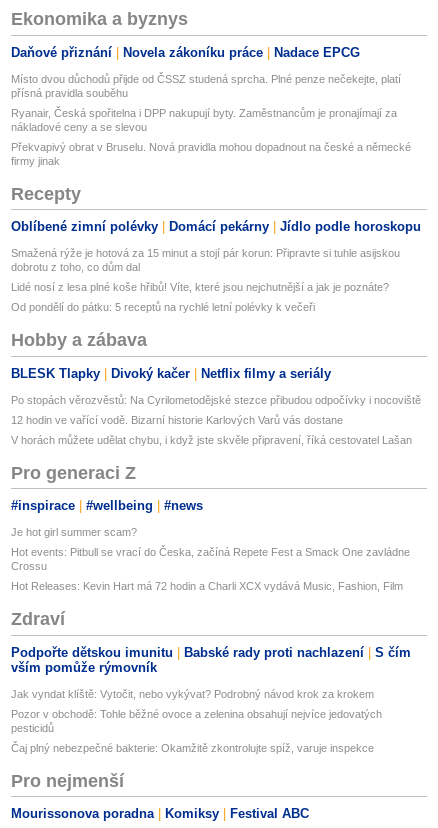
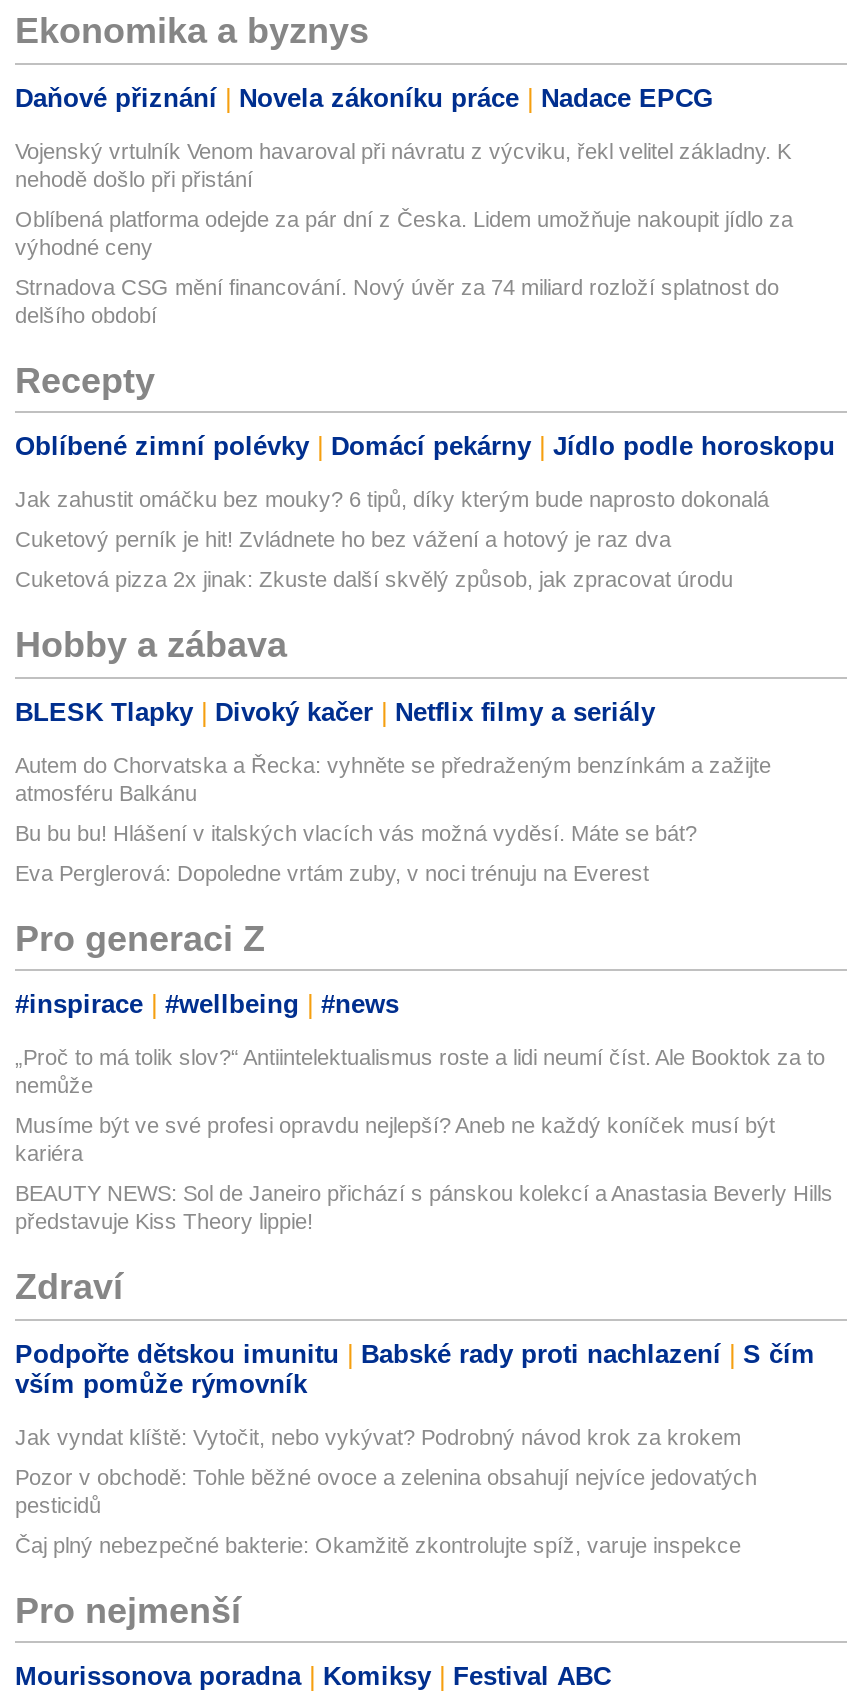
- Místo dvou důchodů přijde od ČSSZ studená sprcha. Plné penze nečekejte, platí
- přísná pravidla souběhu
+ Vojenský vrtulník Venom havaroval při návratu z výcviku, řekl velitel základny. K
+ nehodě došlo při přistání

- Ryanair, Česká spořitelna i DPP nakupují byty. Zaměstnancům je pronajímají za
- nákladové ceny a se slevou
+ Oblíbená platforma odejde za pár dní z Česka. Lidem umožňuje nakoupit jídlo za
+ výhodné ceny

- Překvapivý obrat v Bruselu. Nová pravidla mohou dopadnout na české a německé
- firmy jinak
+ Strnadova CSG mění financování. Nový úvěr za 74 miliard rozloží splatnost do
+ delšího období

- Smažená rýže je hotová za 15 minut a stojí pár korun: Připravte si tuhle asijskou
- dobrotu z toho, co dům dal
+ Jak zahustit omáčku bez mouky? 6 tipů, díky kterým bude naprosto dokonalá

- Lidé nosí z lesa plné koše hřibů! Víte, které jsou nejchutnější a jak je poznáte?
+ Cuketový perník je hit! Zvládnete ho bez vážení a hotový je raz dva

- Od pondělí do pátku: 5 receptů na rychlé letní polévky k večeři
+ Cuketová pizza 2x jinak: Zkuste další skvělý způsob, jak zpracovat úrodu

- Po stopách věrozvěstů: Na Cyrilometodějské stezce přibudou odpočívky i nocoviště
+ Autem do Chorvatska a Řecka: vyhněte se předraženým benzínkám a zažijte
+ atmosféru Balkánu

- 12 hodin ve vařící vodě. Bizarní historie Karlových Varů vás dostane
+ Bu bu bu! Hlášení v italských vlacích vás možná vyděsí. Máte se bát?

- V horách můžete udělat chybu, i když jste skvěle připravení, říká cestovatel Lašan
+ Eva Perglerová: Dopoledne vrtám zuby, v noci trénuju na Everest

- Je hot girl summer scam?
+ „Proč to má tolik slov?“ Antiintelektualismus roste a lidi neumí číst. Ale Booktok za to
+ nemůže

- Hot events: Pitbull se vrací do Česka, začíná Repete Fest a Smack One zavládne
- Crossu
+ Musíme být ve své profesi opravdu nejlepší? Aneb ne každý koníček musí být
+ kariéra

- Hot Releases: Kevin Hart má 72 hodin a Charli XCX vydává Music, Fashion, Film
+ BEAUTY NEWS: Sol de Janeiro přichází s pánskou kolekcí a Anastasia Beverly Hills
+ představuje Kiss Theory lippie!
